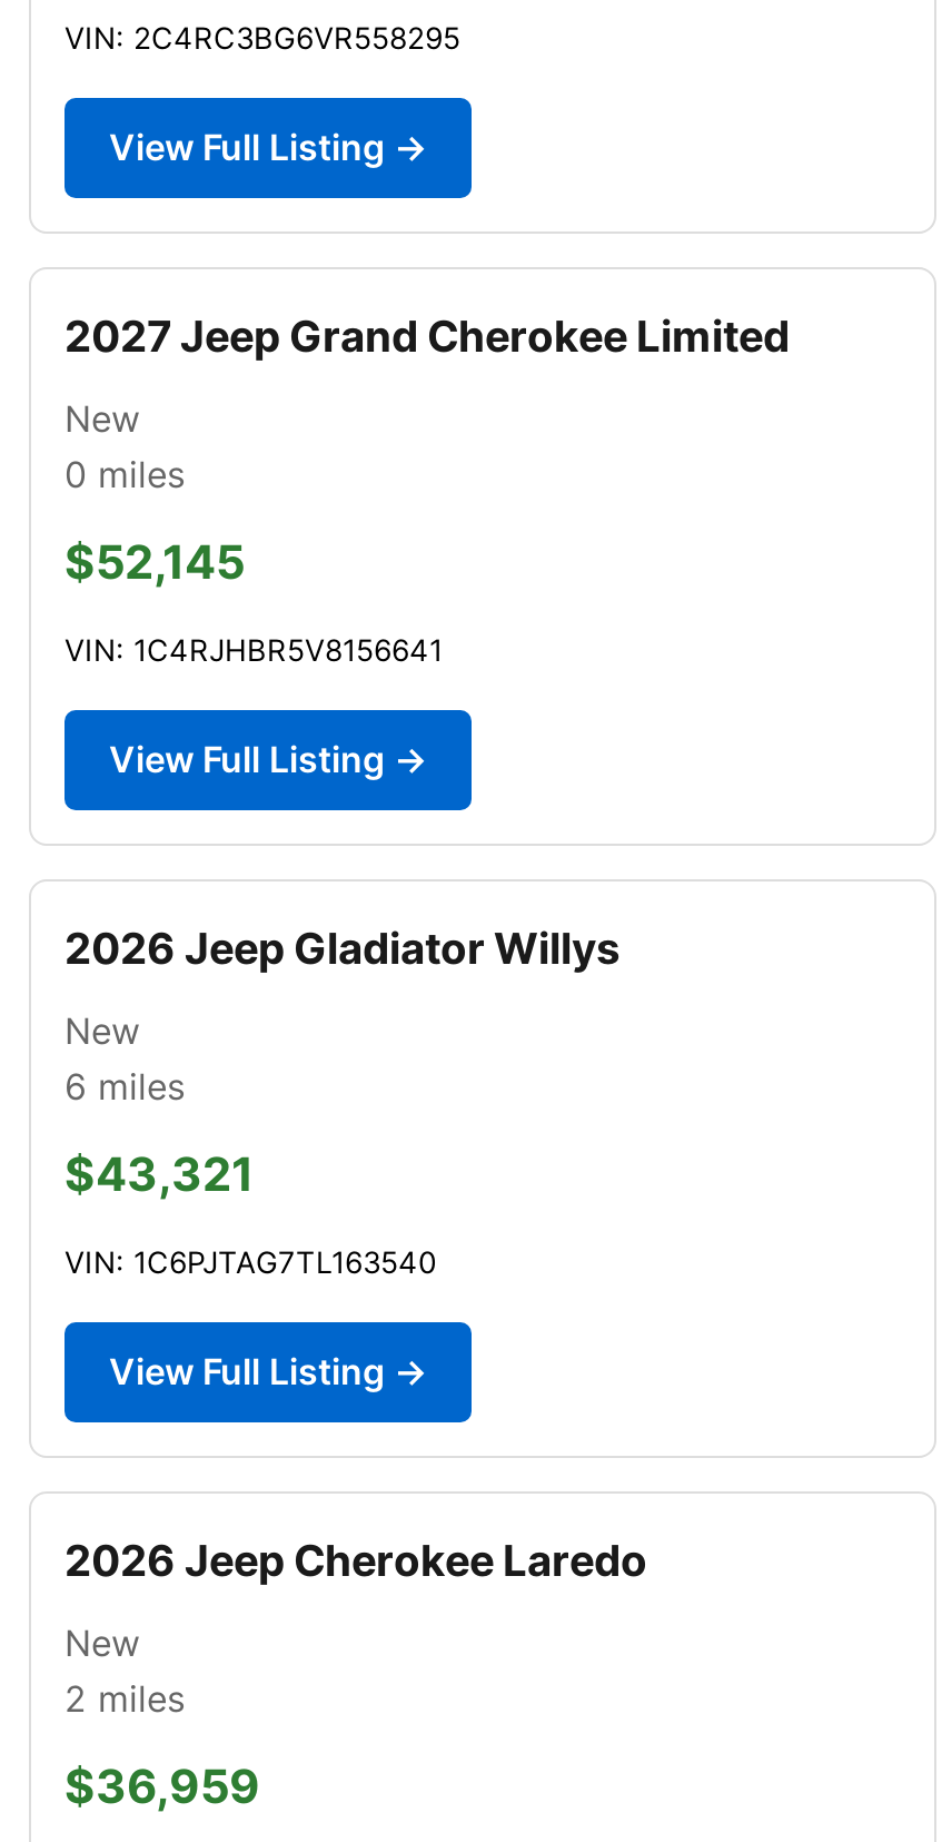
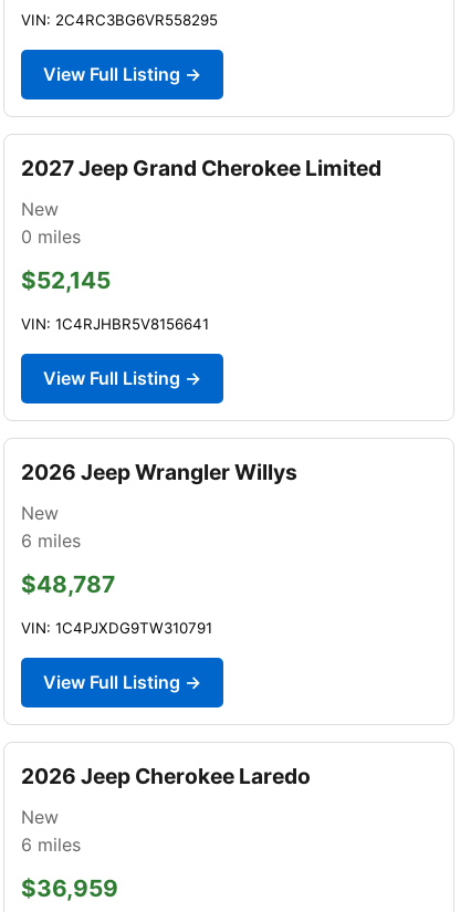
- 2026 Jeep Gladiator Willys
+ 2026 Jeep Wrangler Willys

- $43,321
+ $48,787

- VIN: 1C6PJTAG7TL163540
+ VIN: 1C4PJXDG9TW310791

- 2 miles
+ 6 miles
